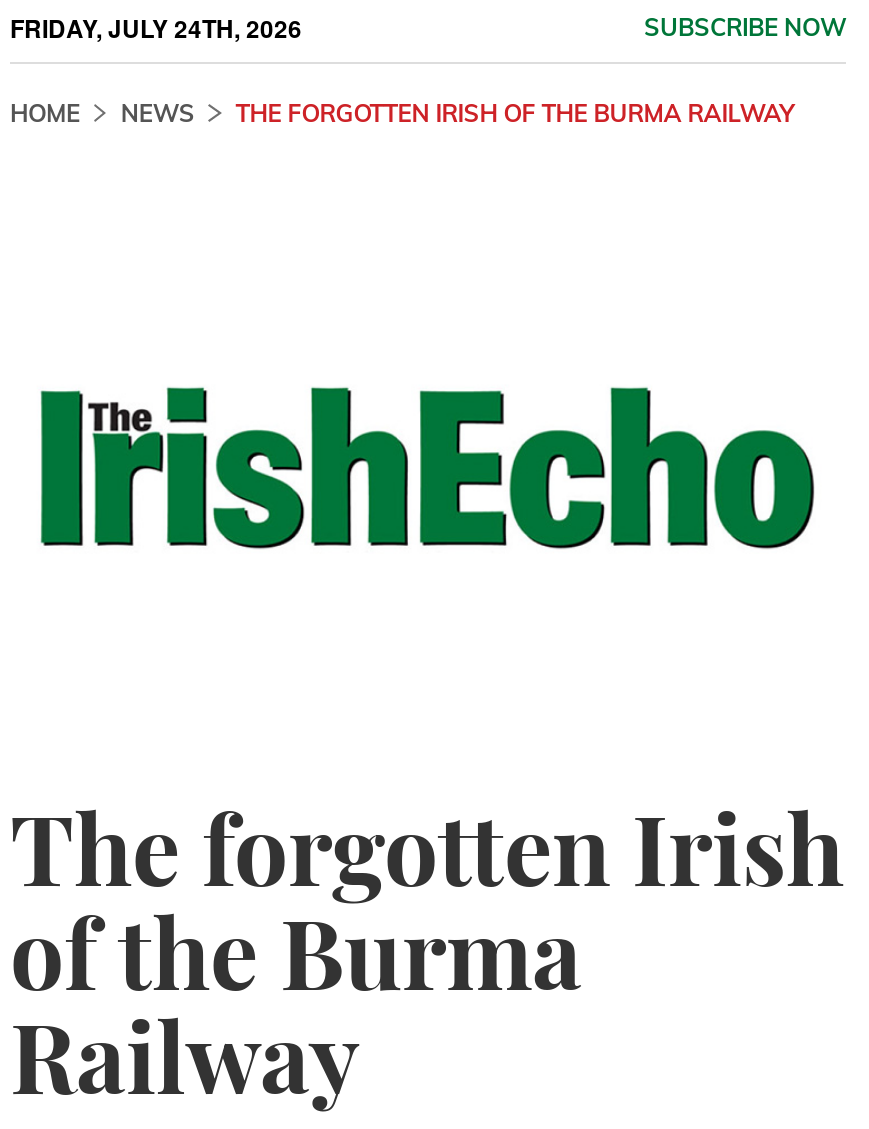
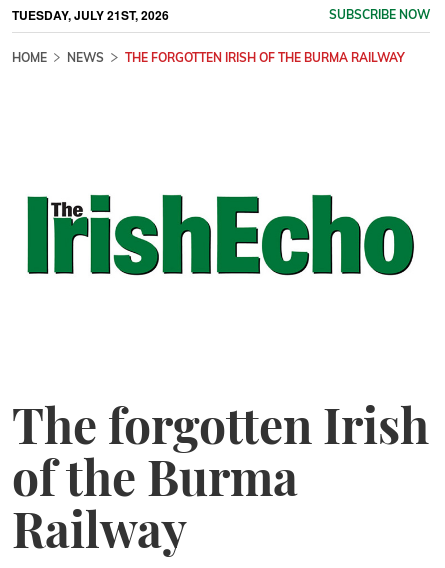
- FRIDAY, JULY 24TH, 2026
+ TUESDAY, JULY 21ST, 2026
